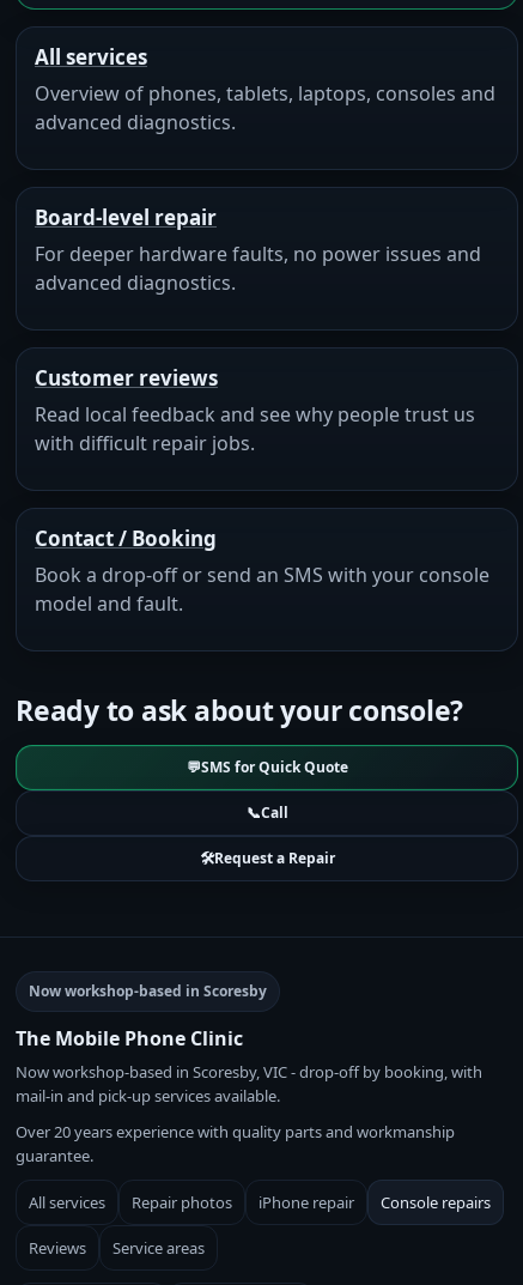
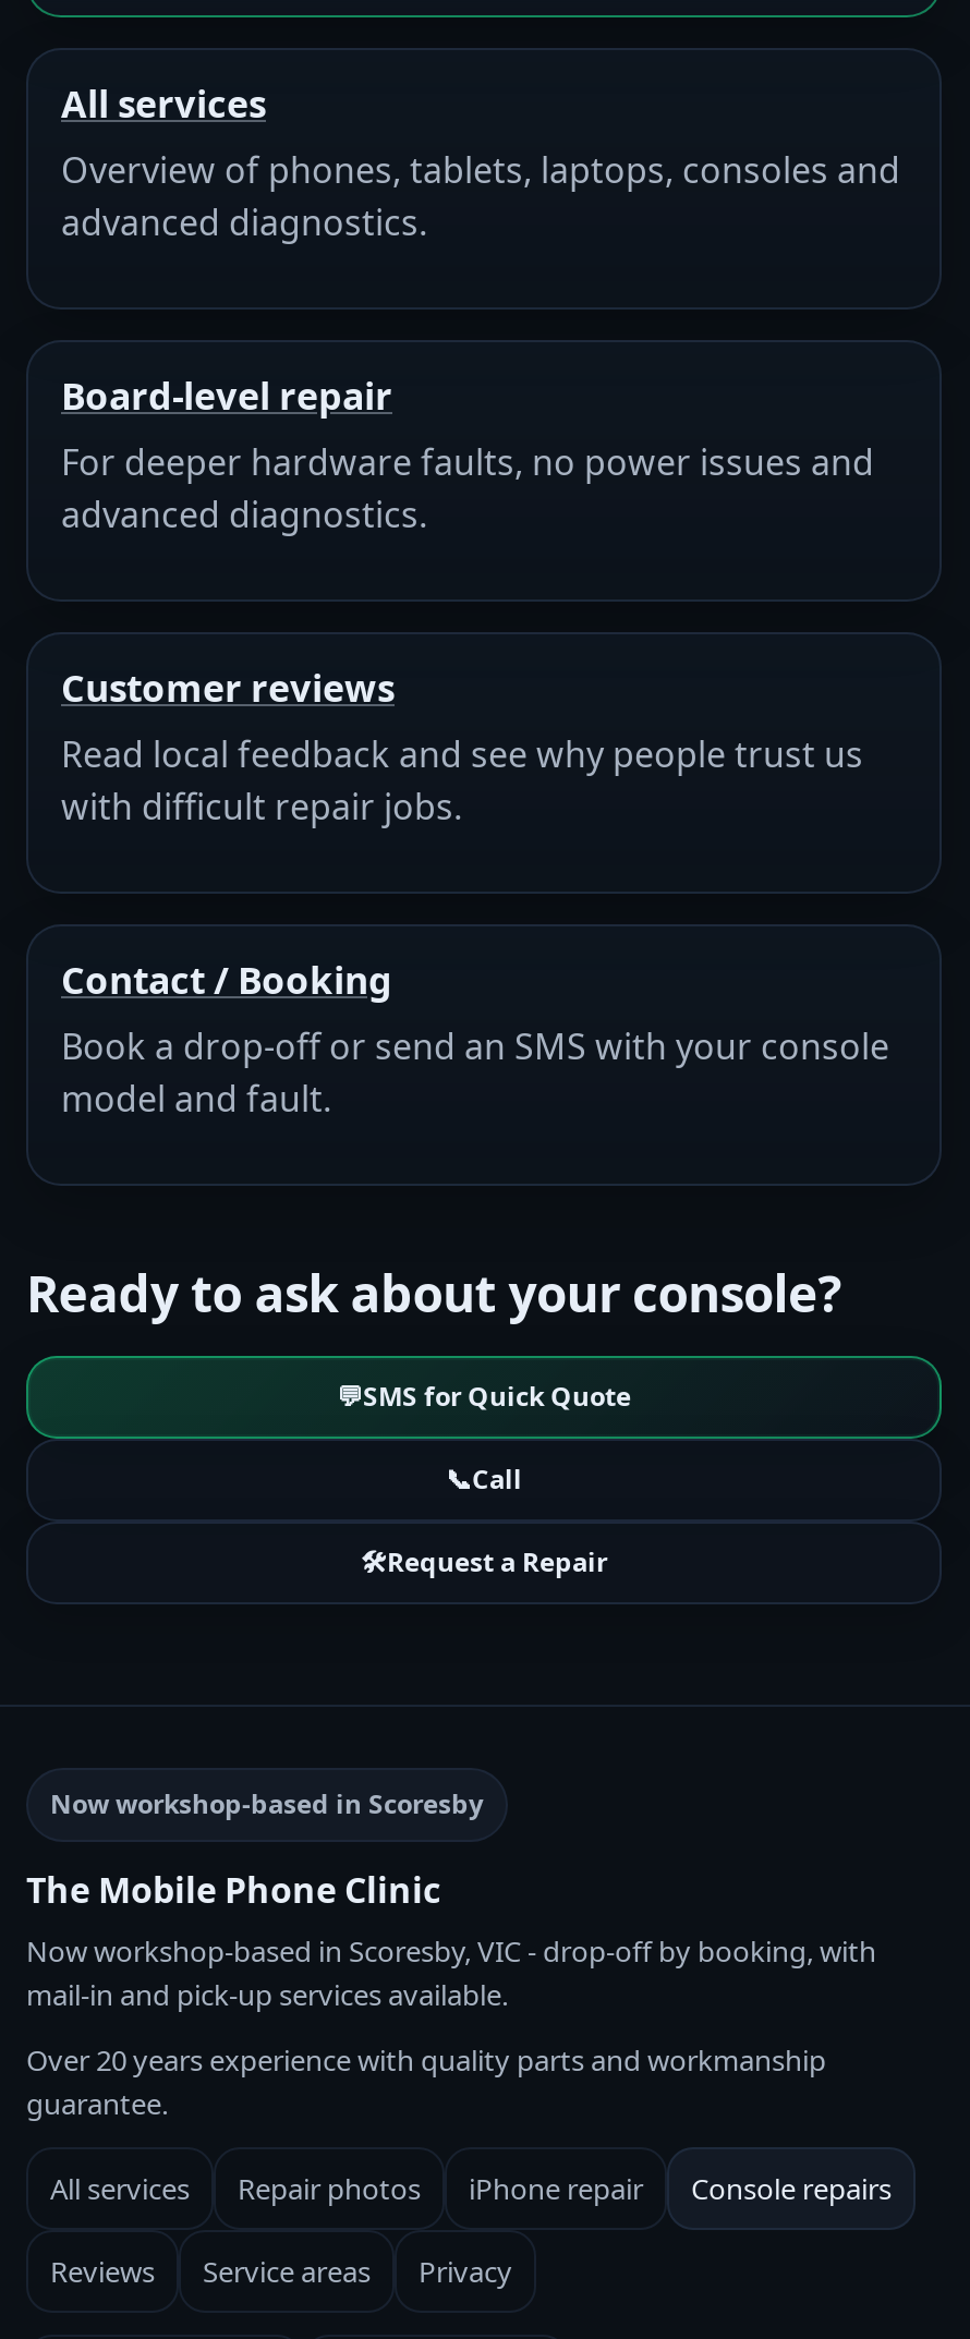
+ Privacy
